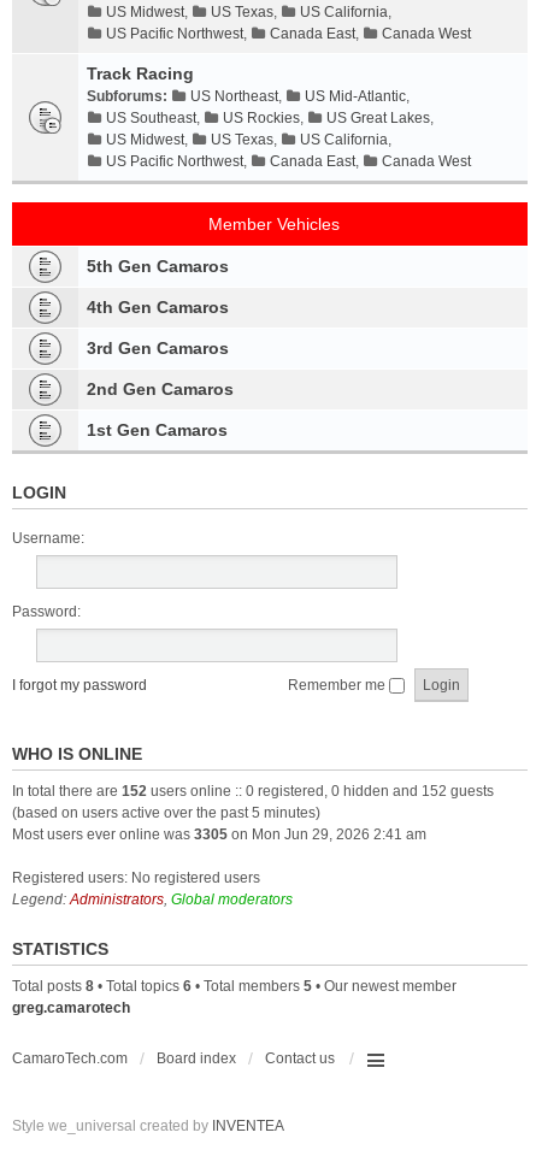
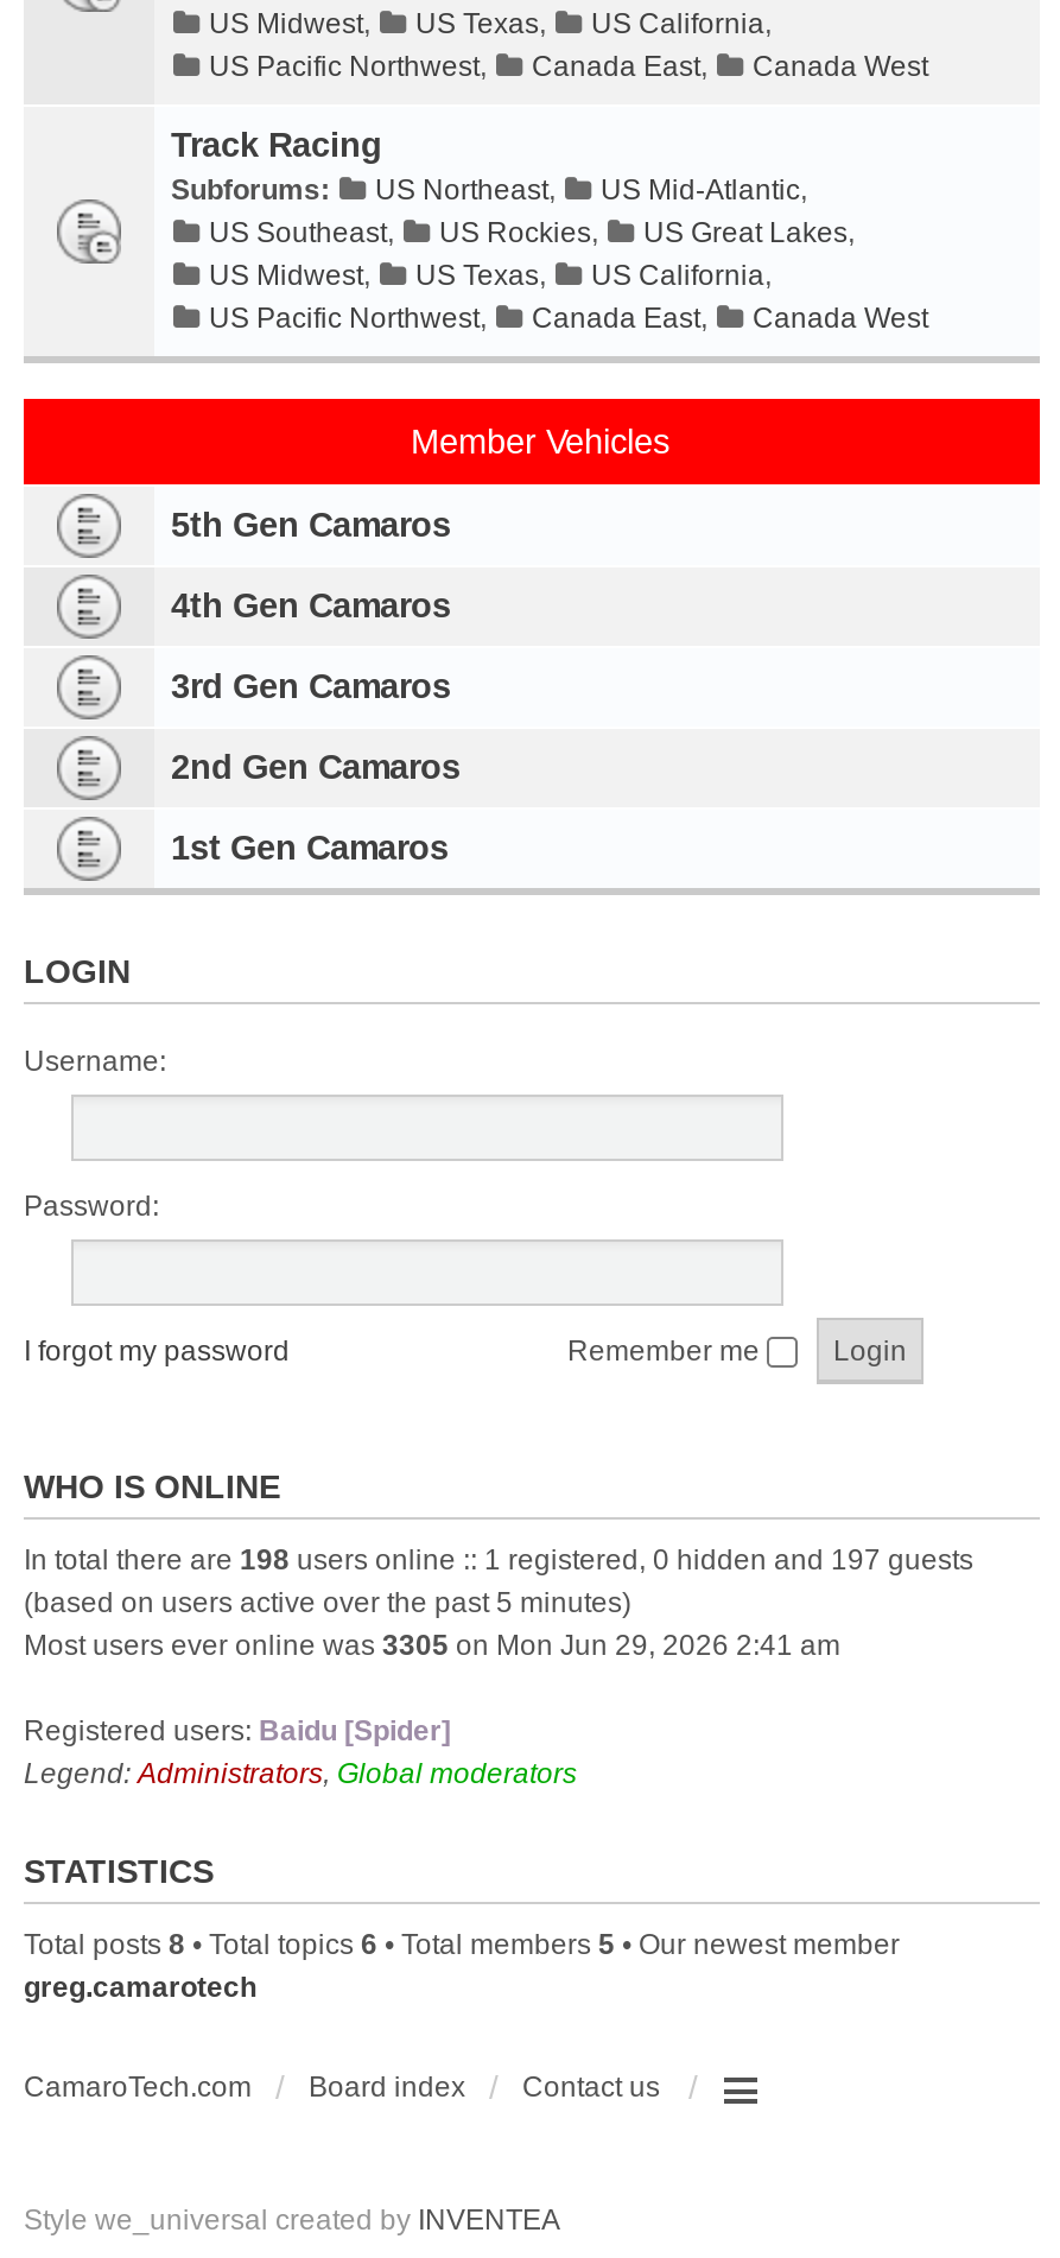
- In total there are 152 users online :: 0 registered, 0 hidden and 152 guests
+ In total there are 198 users online :: 1 registered, 0 hidden and 197 guests

- Registered users: No registered users
+ Registered users: Baidu [Spider]
